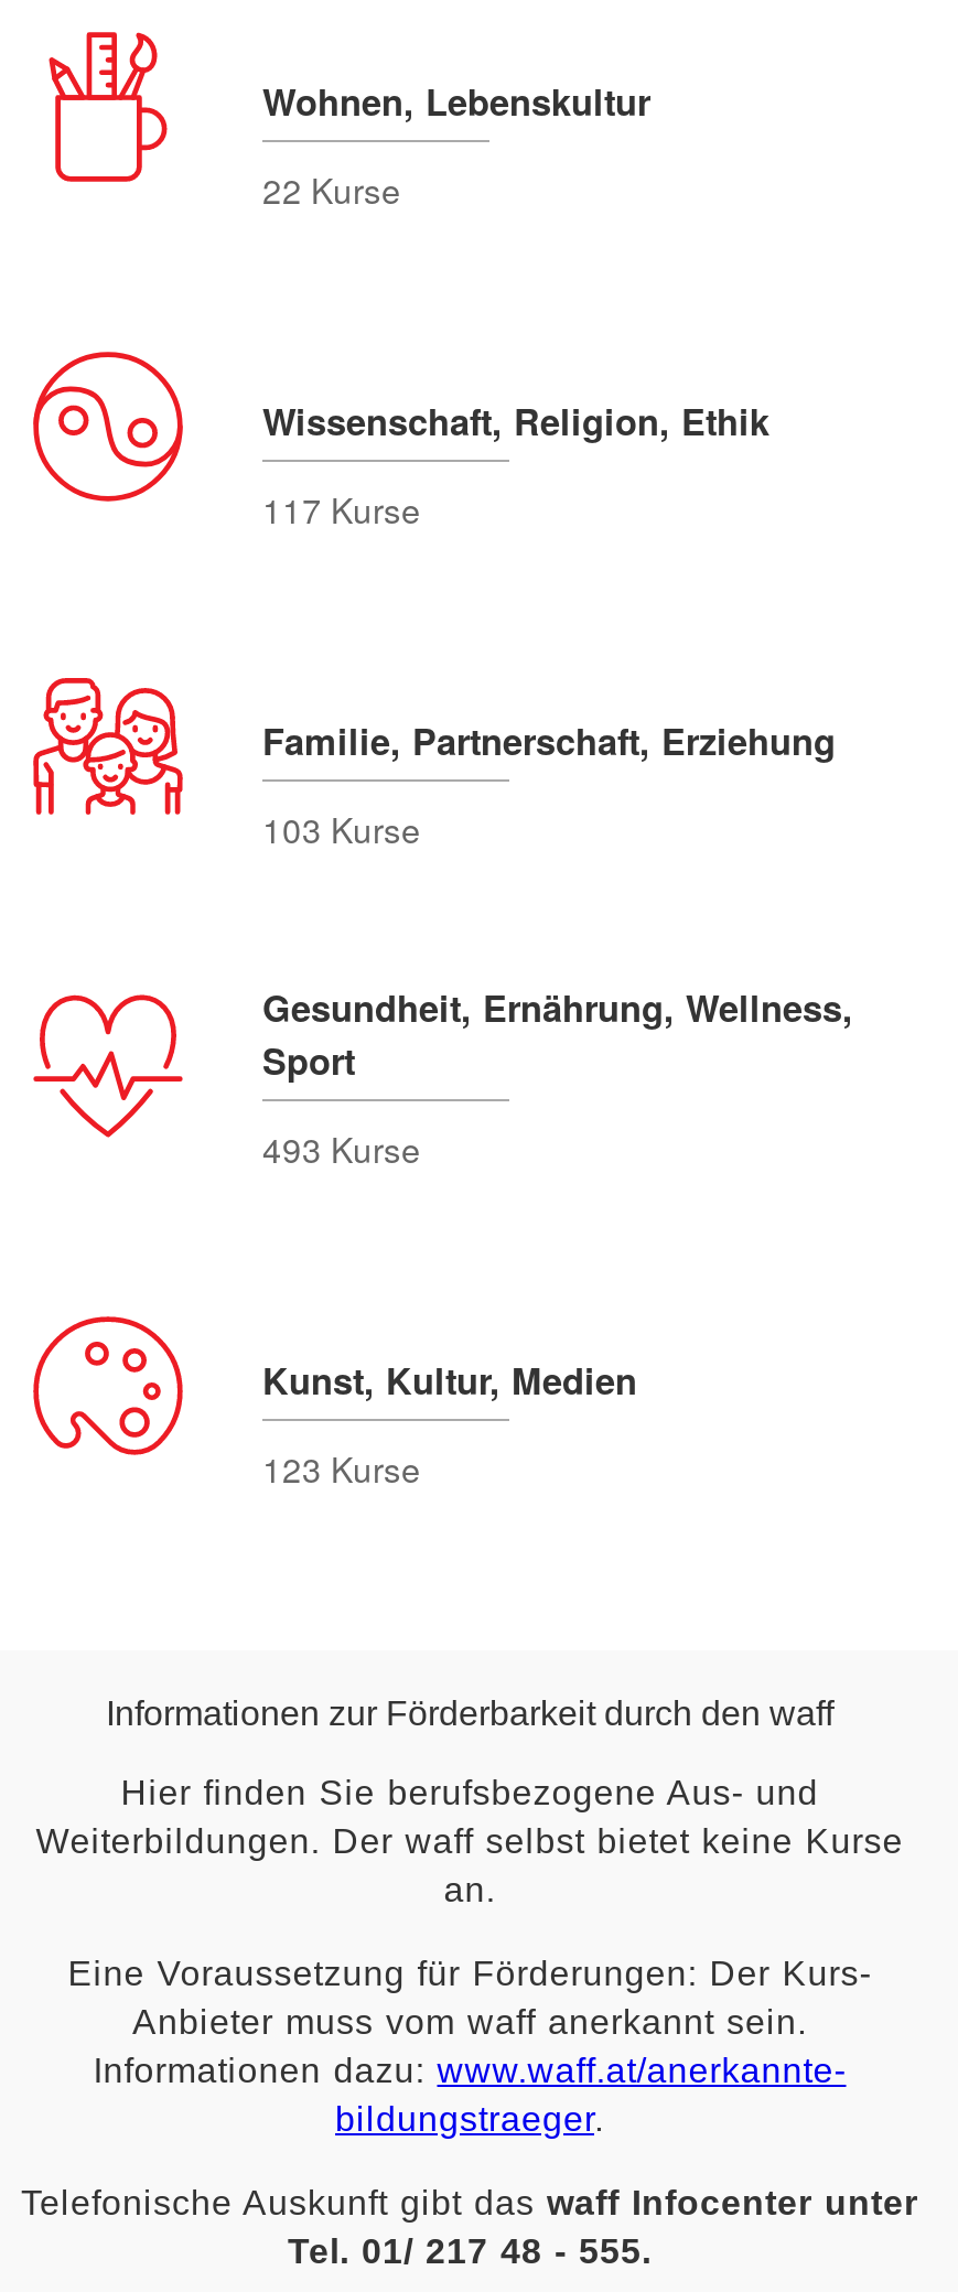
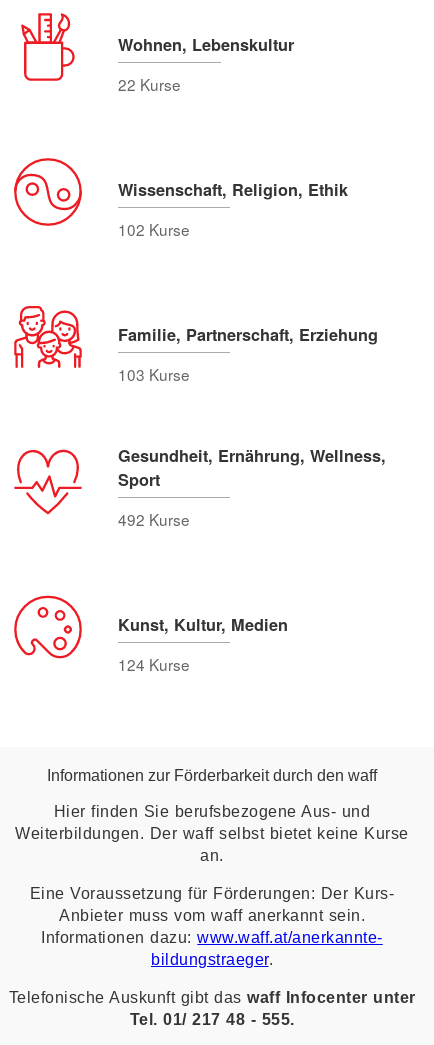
- 117 Kurse
+ 102 Kurse

- 493 Kurse
+ 492 Kurse

- 123 Kurse
+ 124 Kurse
